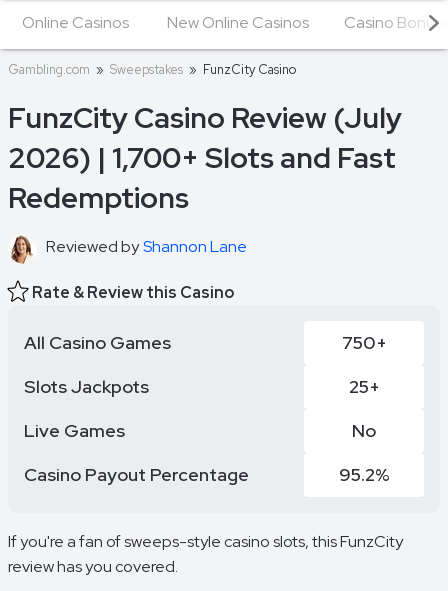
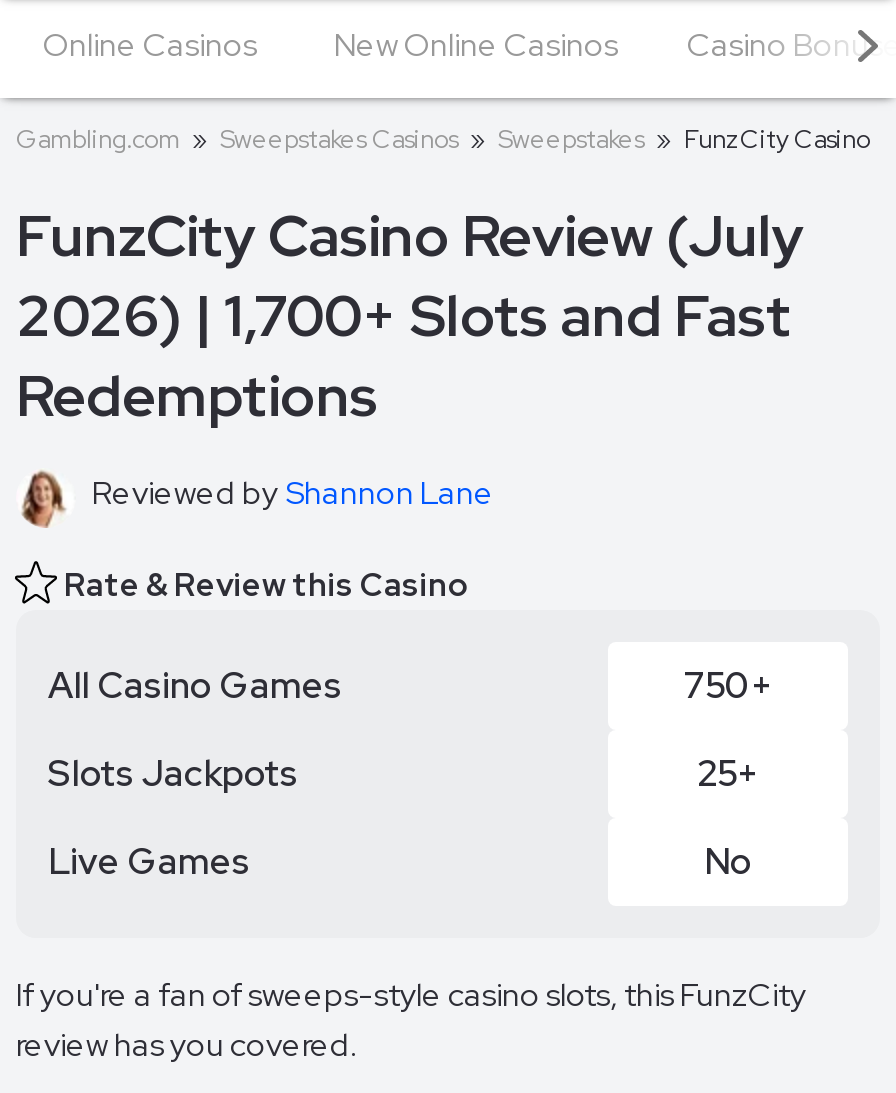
- Gambling.com » Sweepstakes » FunzCity Casino
+ Gambling.com » Sweepstakes Casinos » Sweepstakes » FunzCity Casino

- Casino Payout Percentage
- 95.2%
